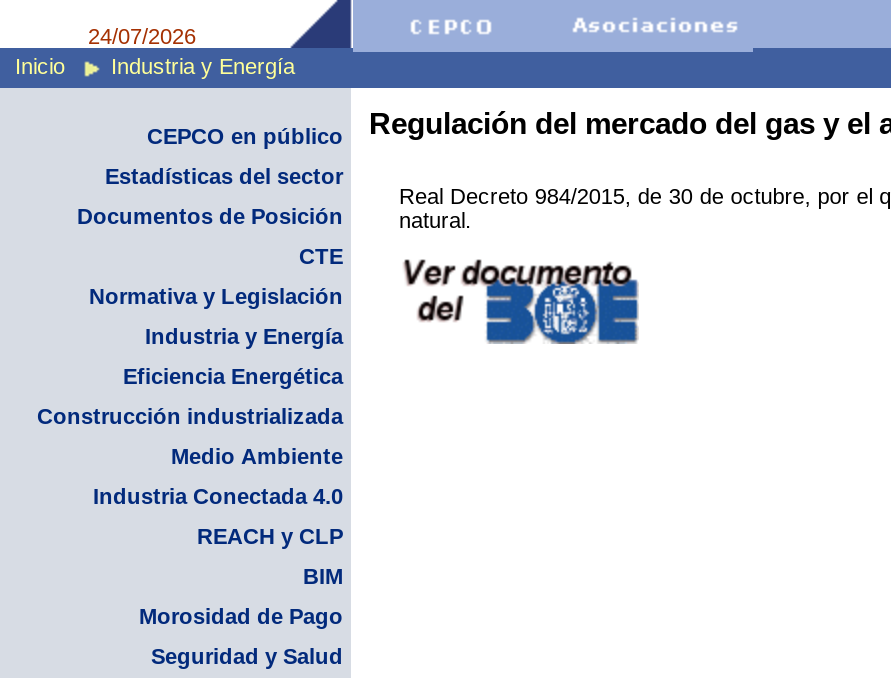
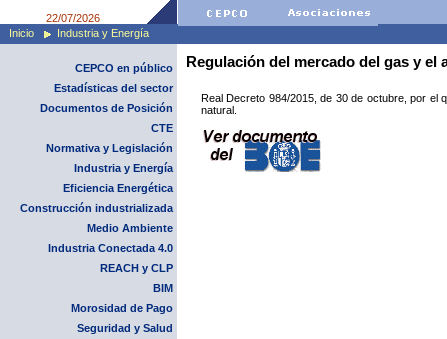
- 24/07/2026
+ 22/07/2026
